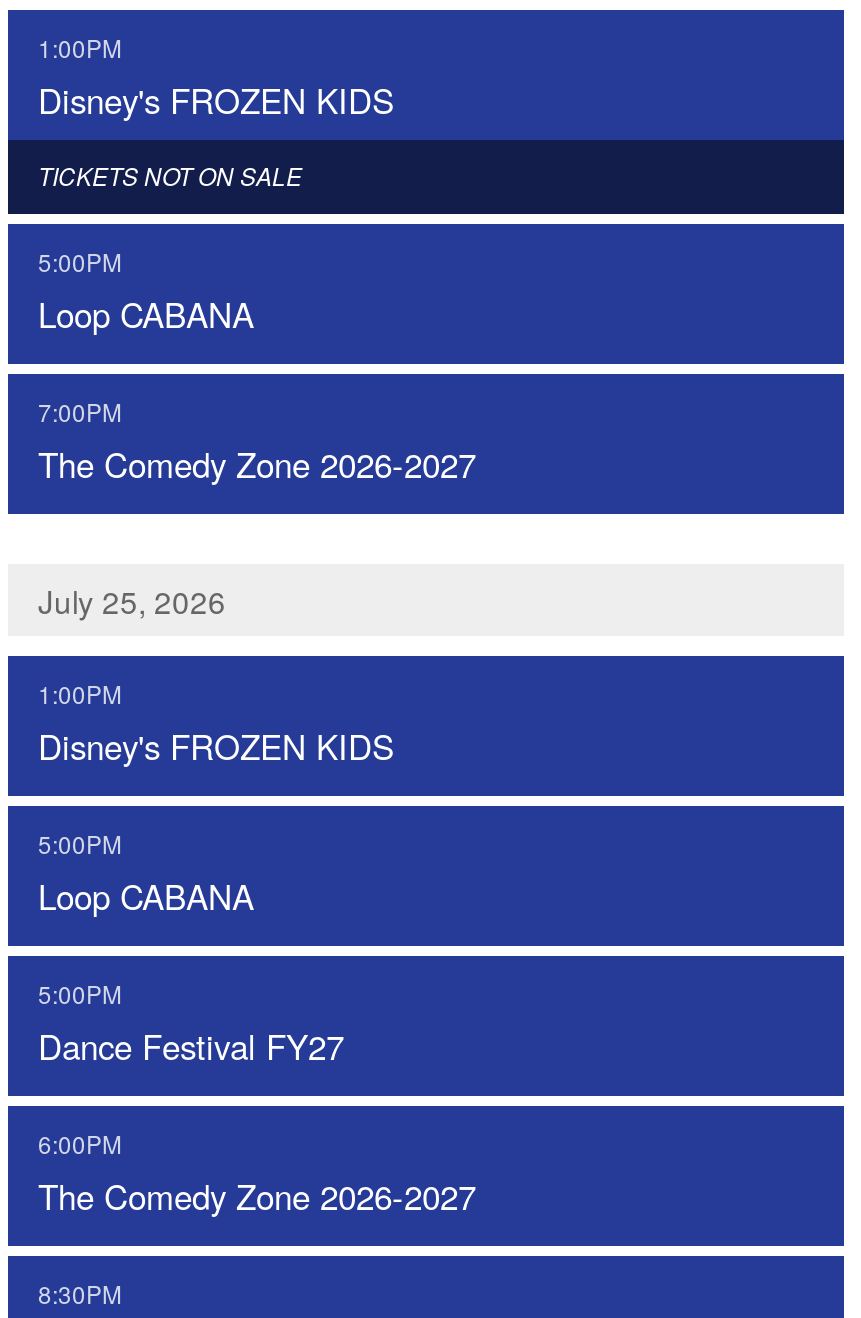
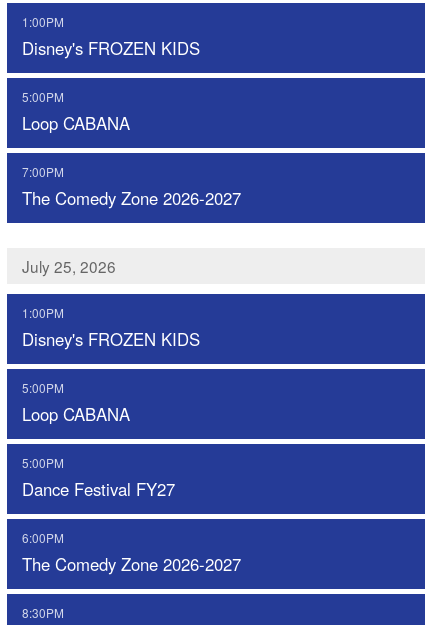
- ,TICKETS NOT ON SALE
